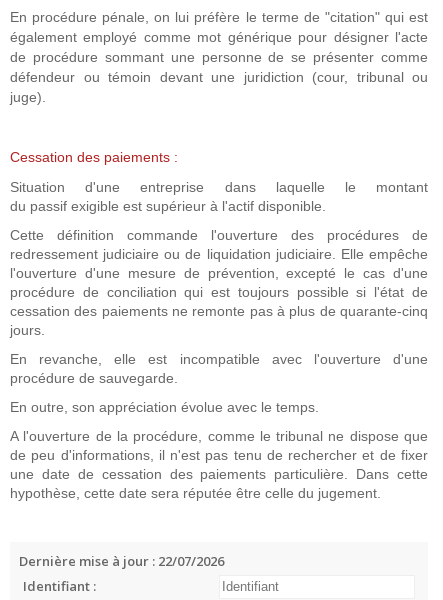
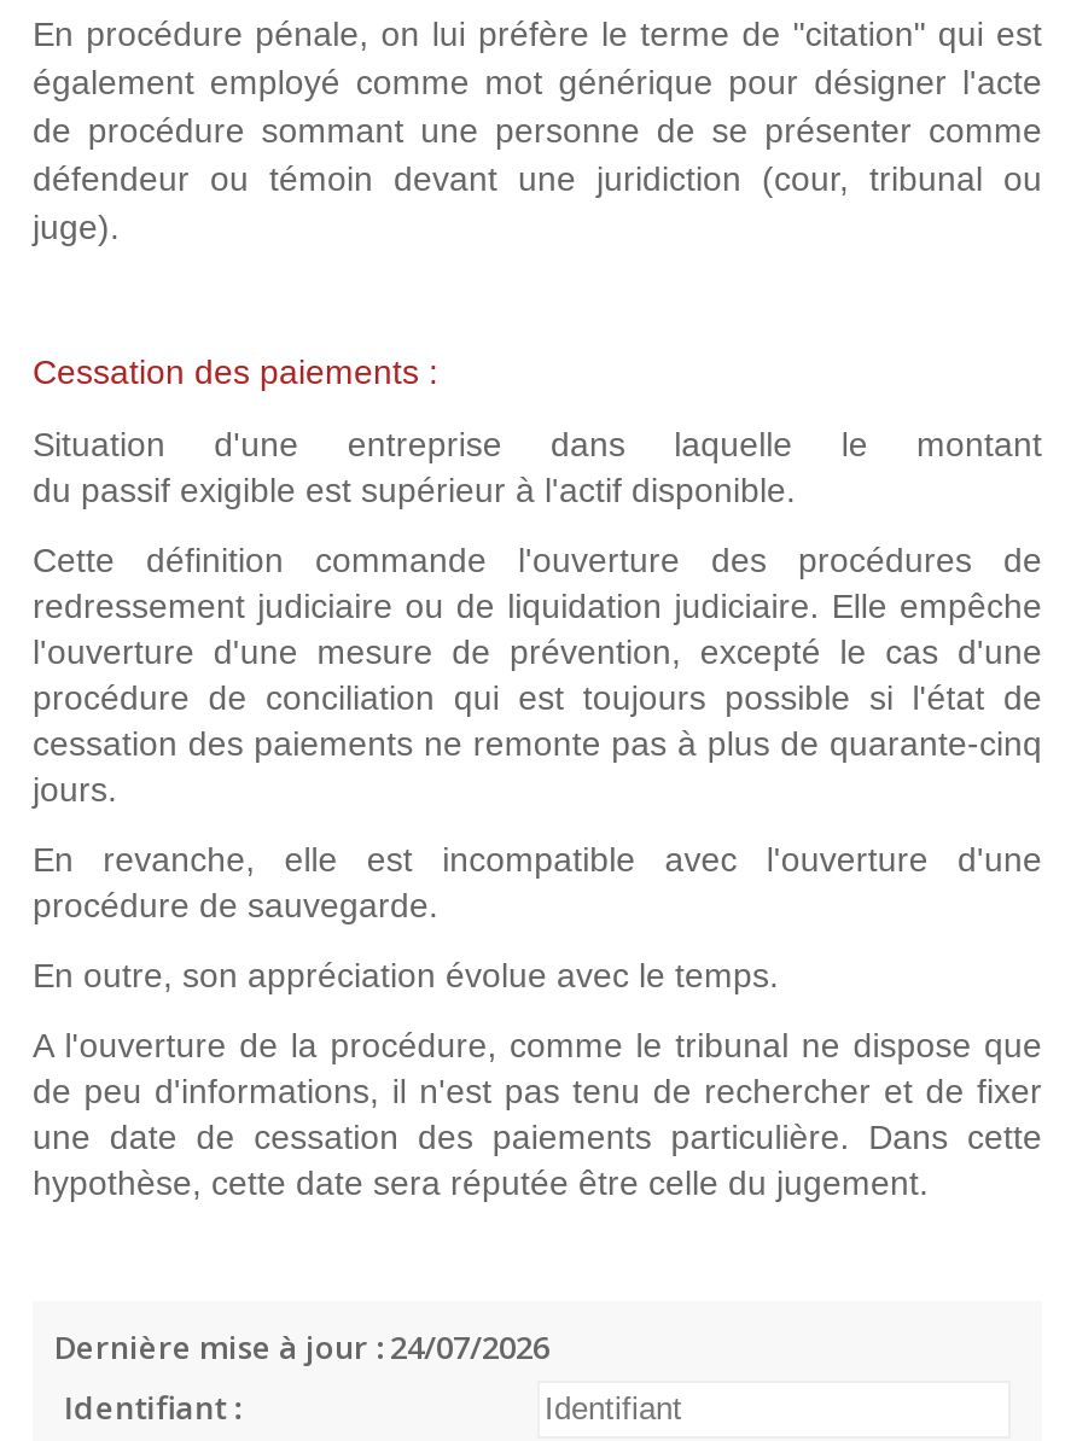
- Dernière mise à jour : 22/07/2026
+ Dernière mise à jour : 24/07/2026
